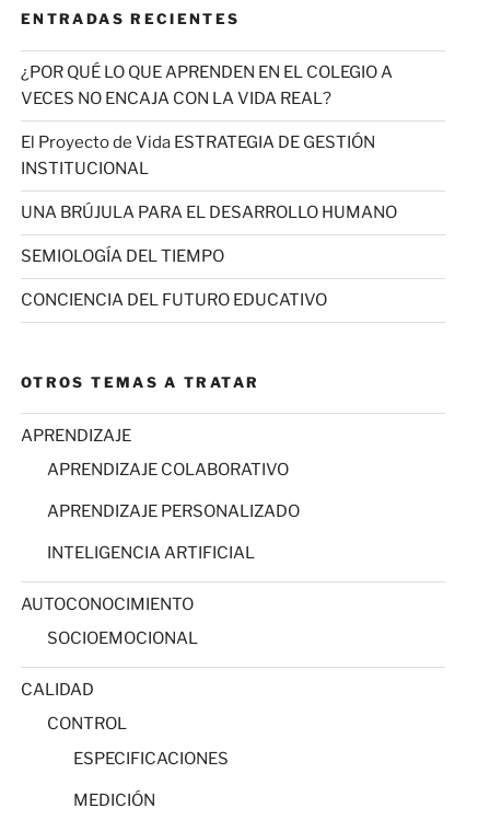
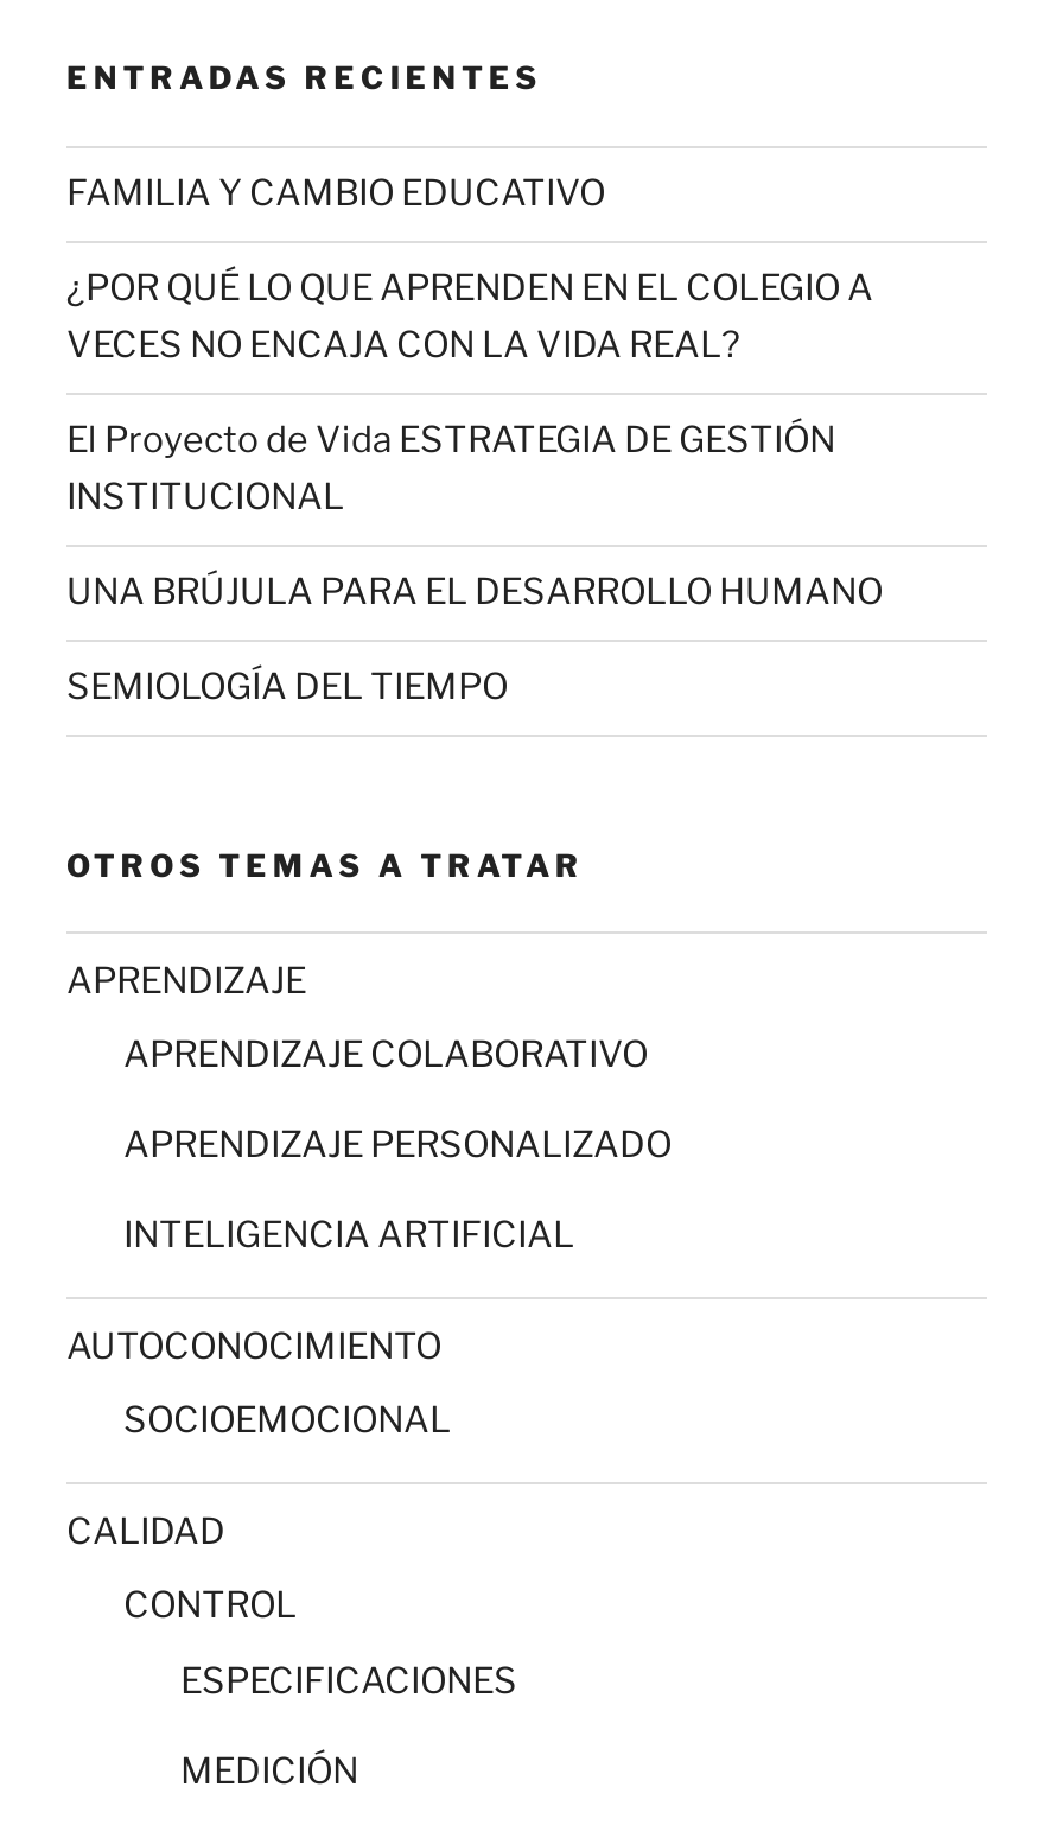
+ FAMILIA Y CAMBIO EDUCATIVO

moved down: ¿POR QUÉ LO QUE APRENDEN EN EL COLEGIO A | VECES NO ENCAJA CON LA VIDA REAL? | El Proyecto de Vida ESTRATEGIA DE GESTIÓN | INSTITUCIONAL | UNA BRÚJULA PARA EL DESARROLLO HUMANO | SEMIOLOGÍA DEL TIEMPO

- CONCIENCIA DEL FUTURO EDUCATIVO
